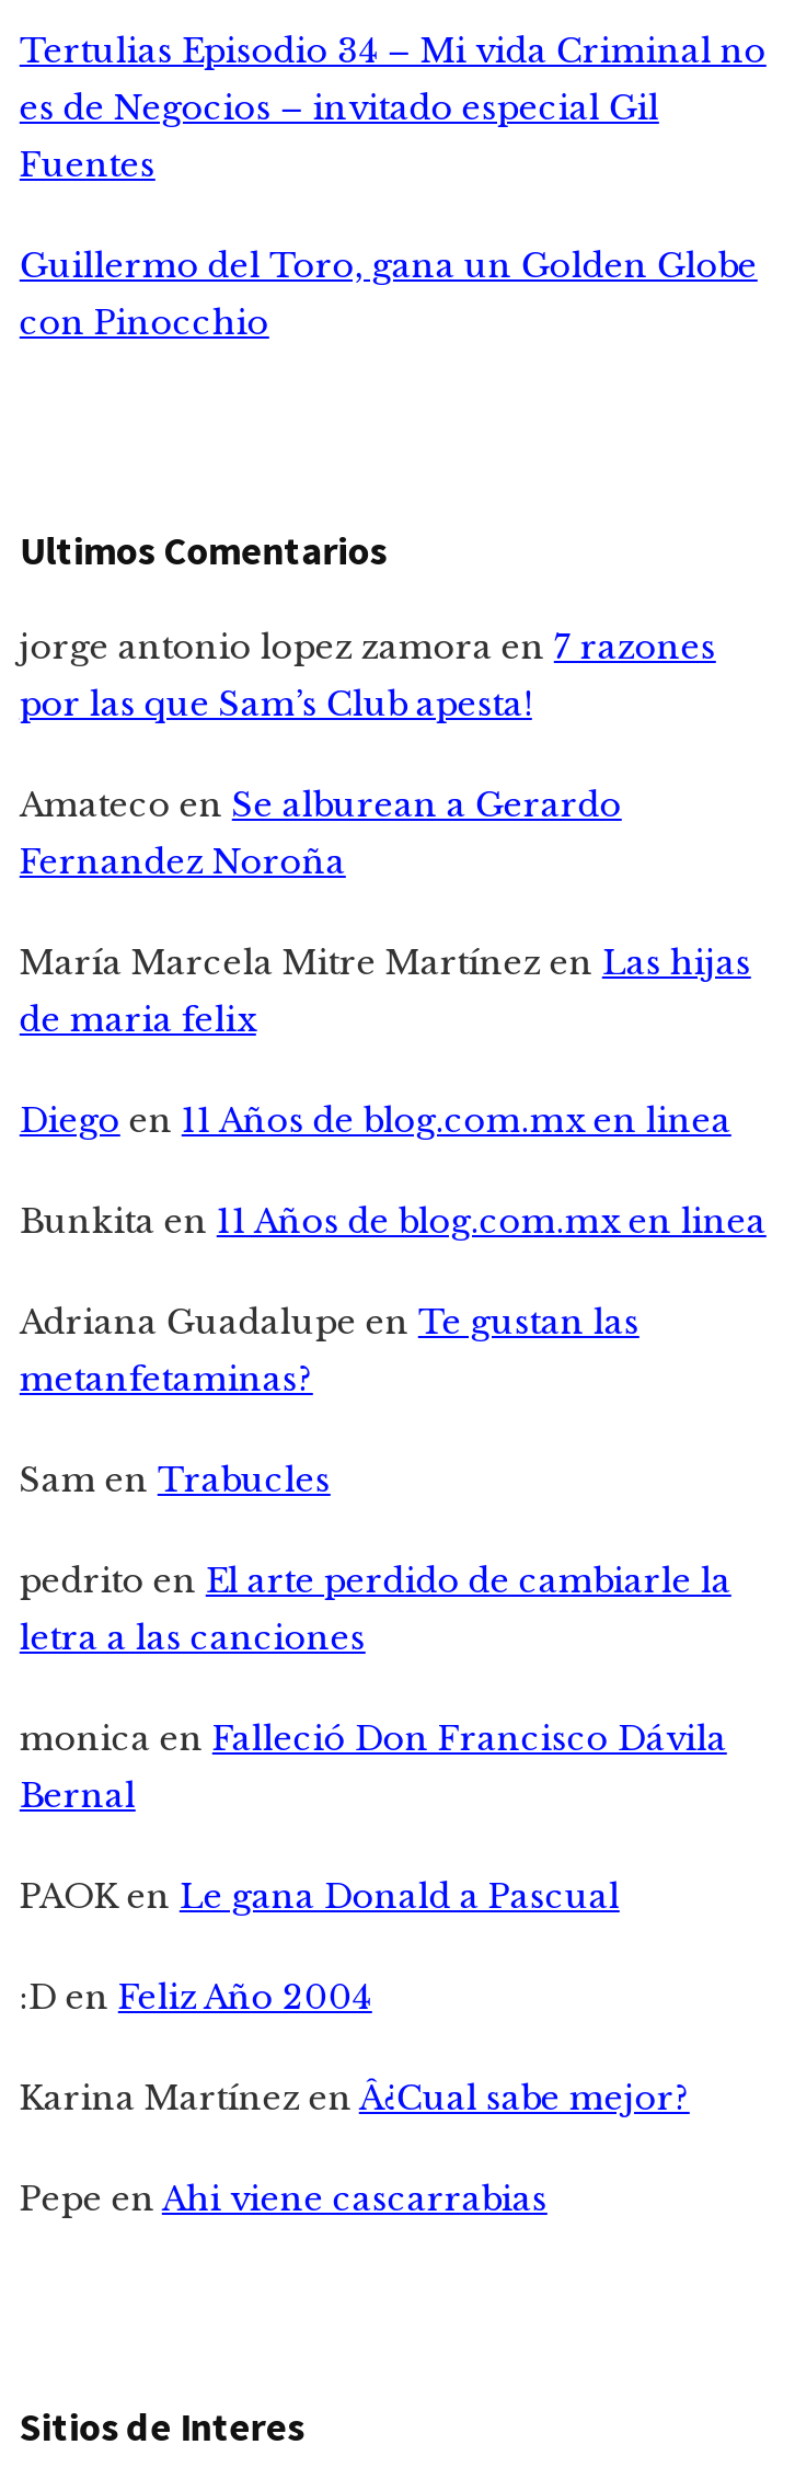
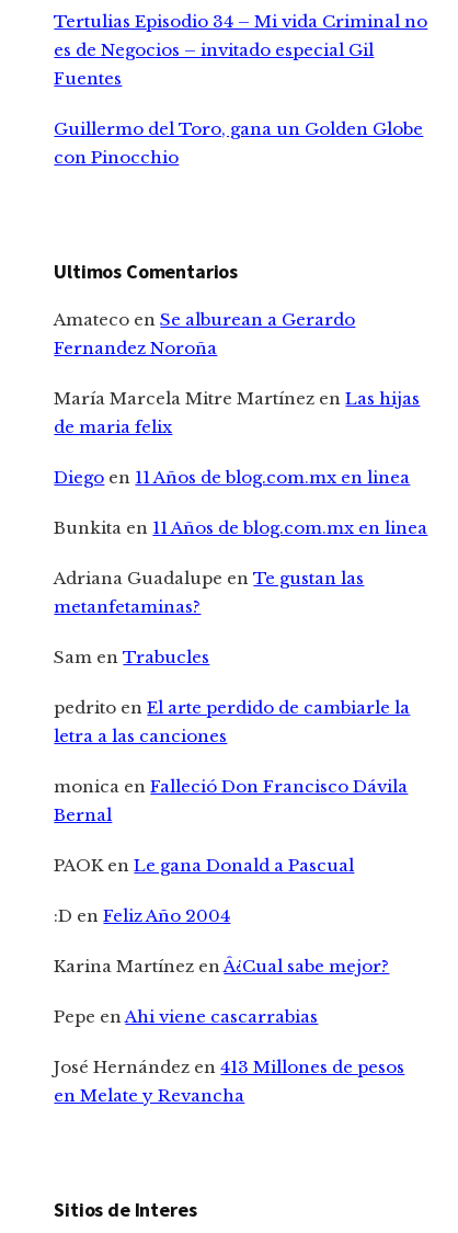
- jorge antonio lopez zamora en 7 razones
- por las que Sam’s Club apesta!

moved up: Amateco en Se alburean a Gerardo | Fernandez Noroña | María Marcela Mitre Martínez en Las hijas | ... | Karina Martínez en Â¿Cual sabe mejor? | Pepe en Ahi viene cascarrabias

+ José Hernández en 413 Millones de pesos
+ en Melate y Revancha
